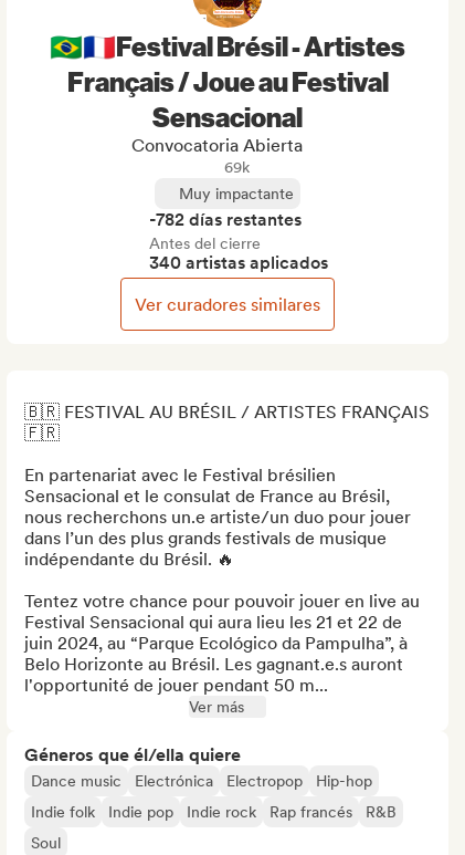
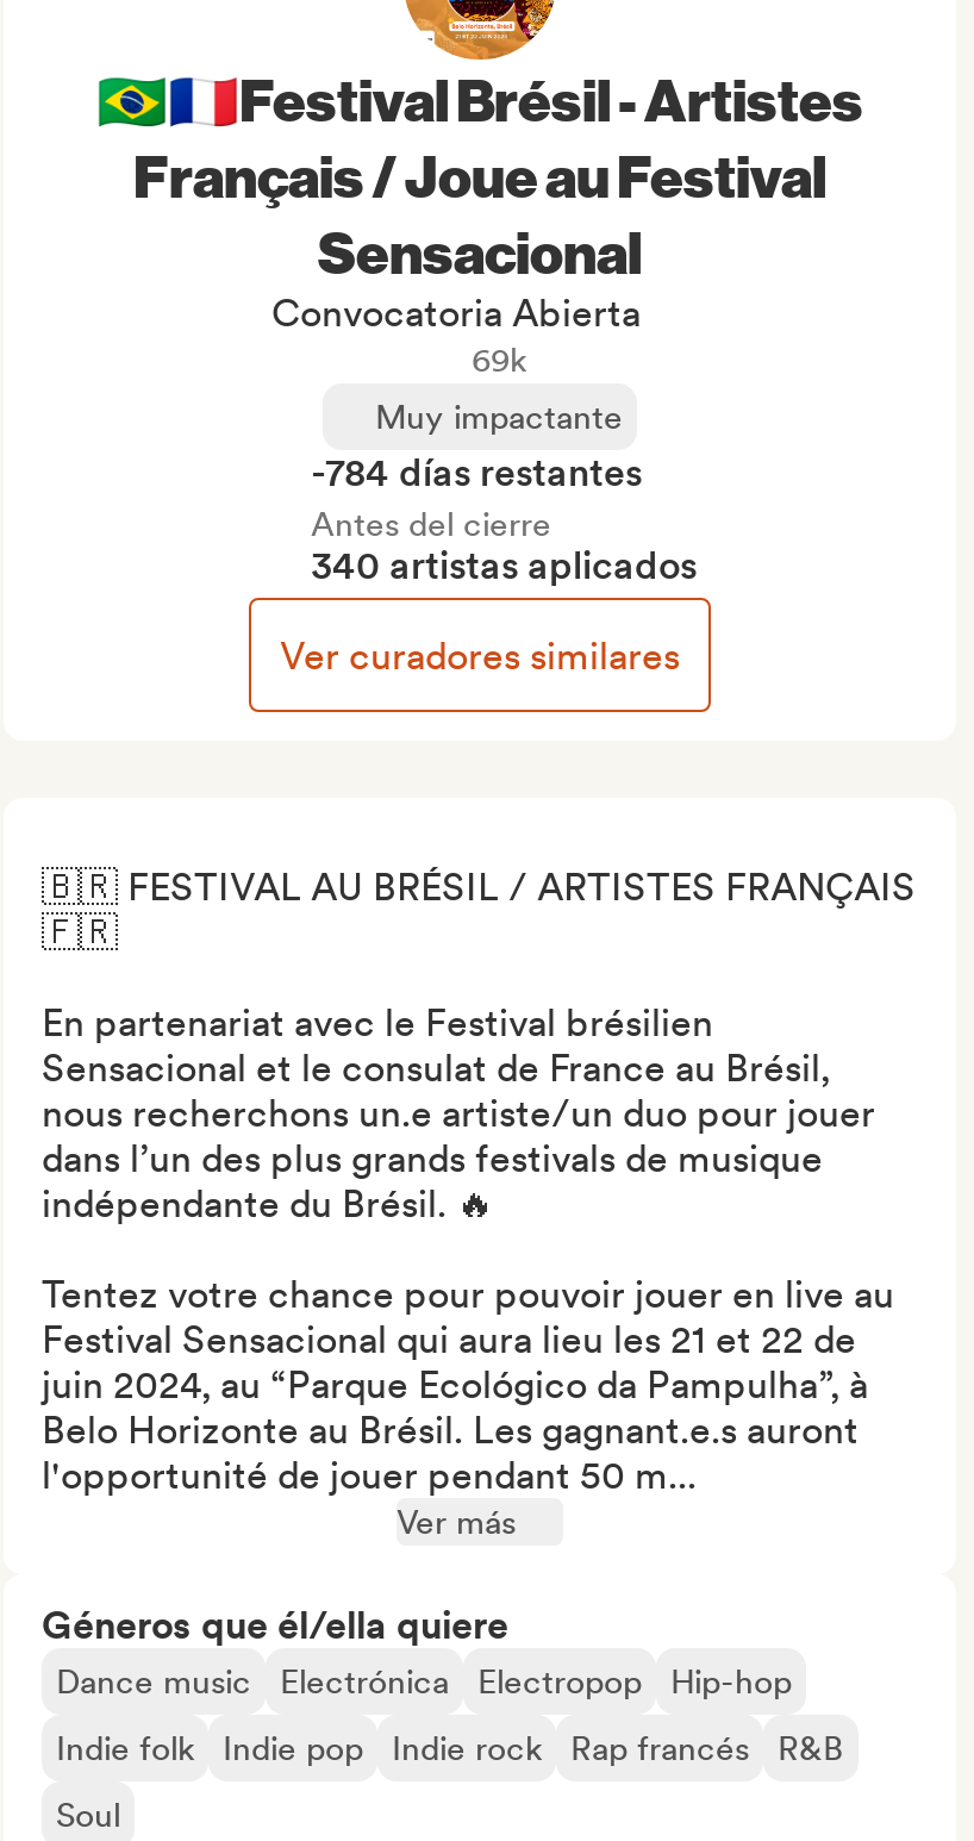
- -782 días restantes
+ -784 días restantes
